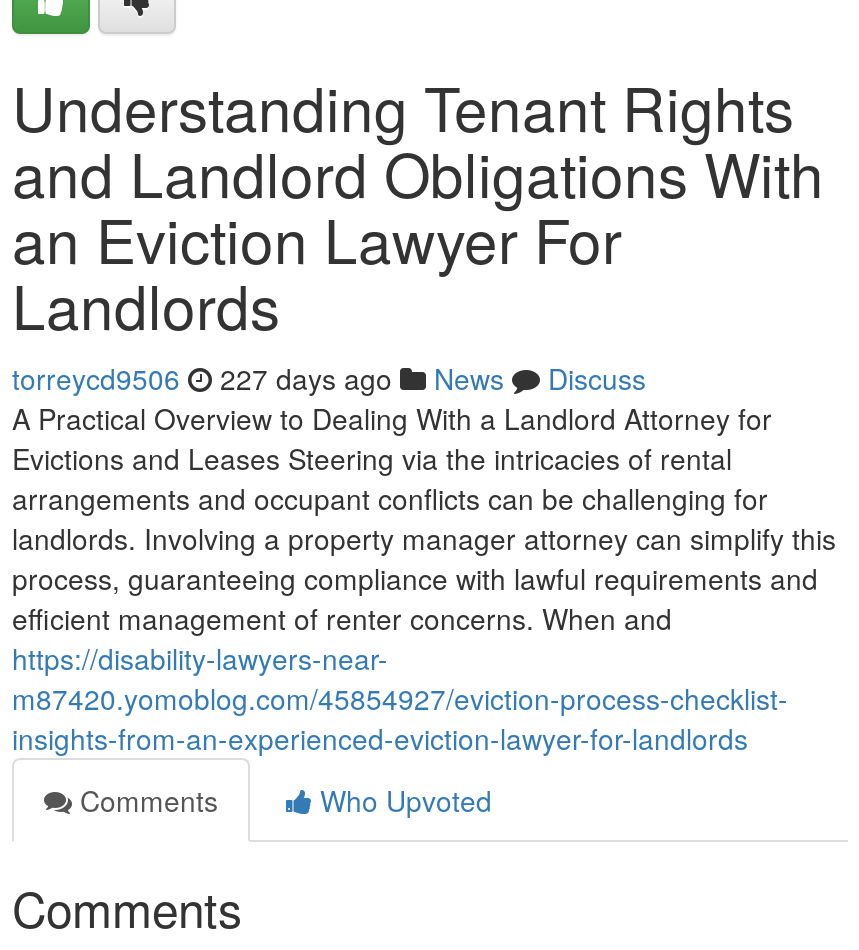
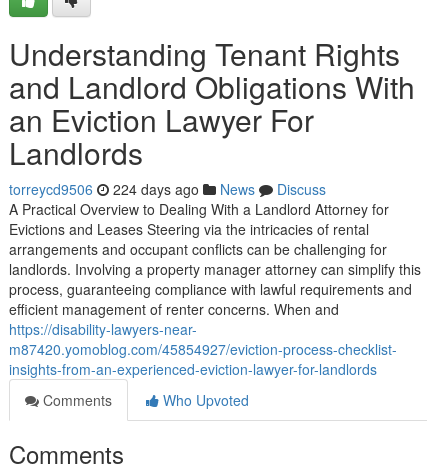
- torreycd9506 227 days ago News Discuss
+ torreycd9506 224 days ago News Discuss
